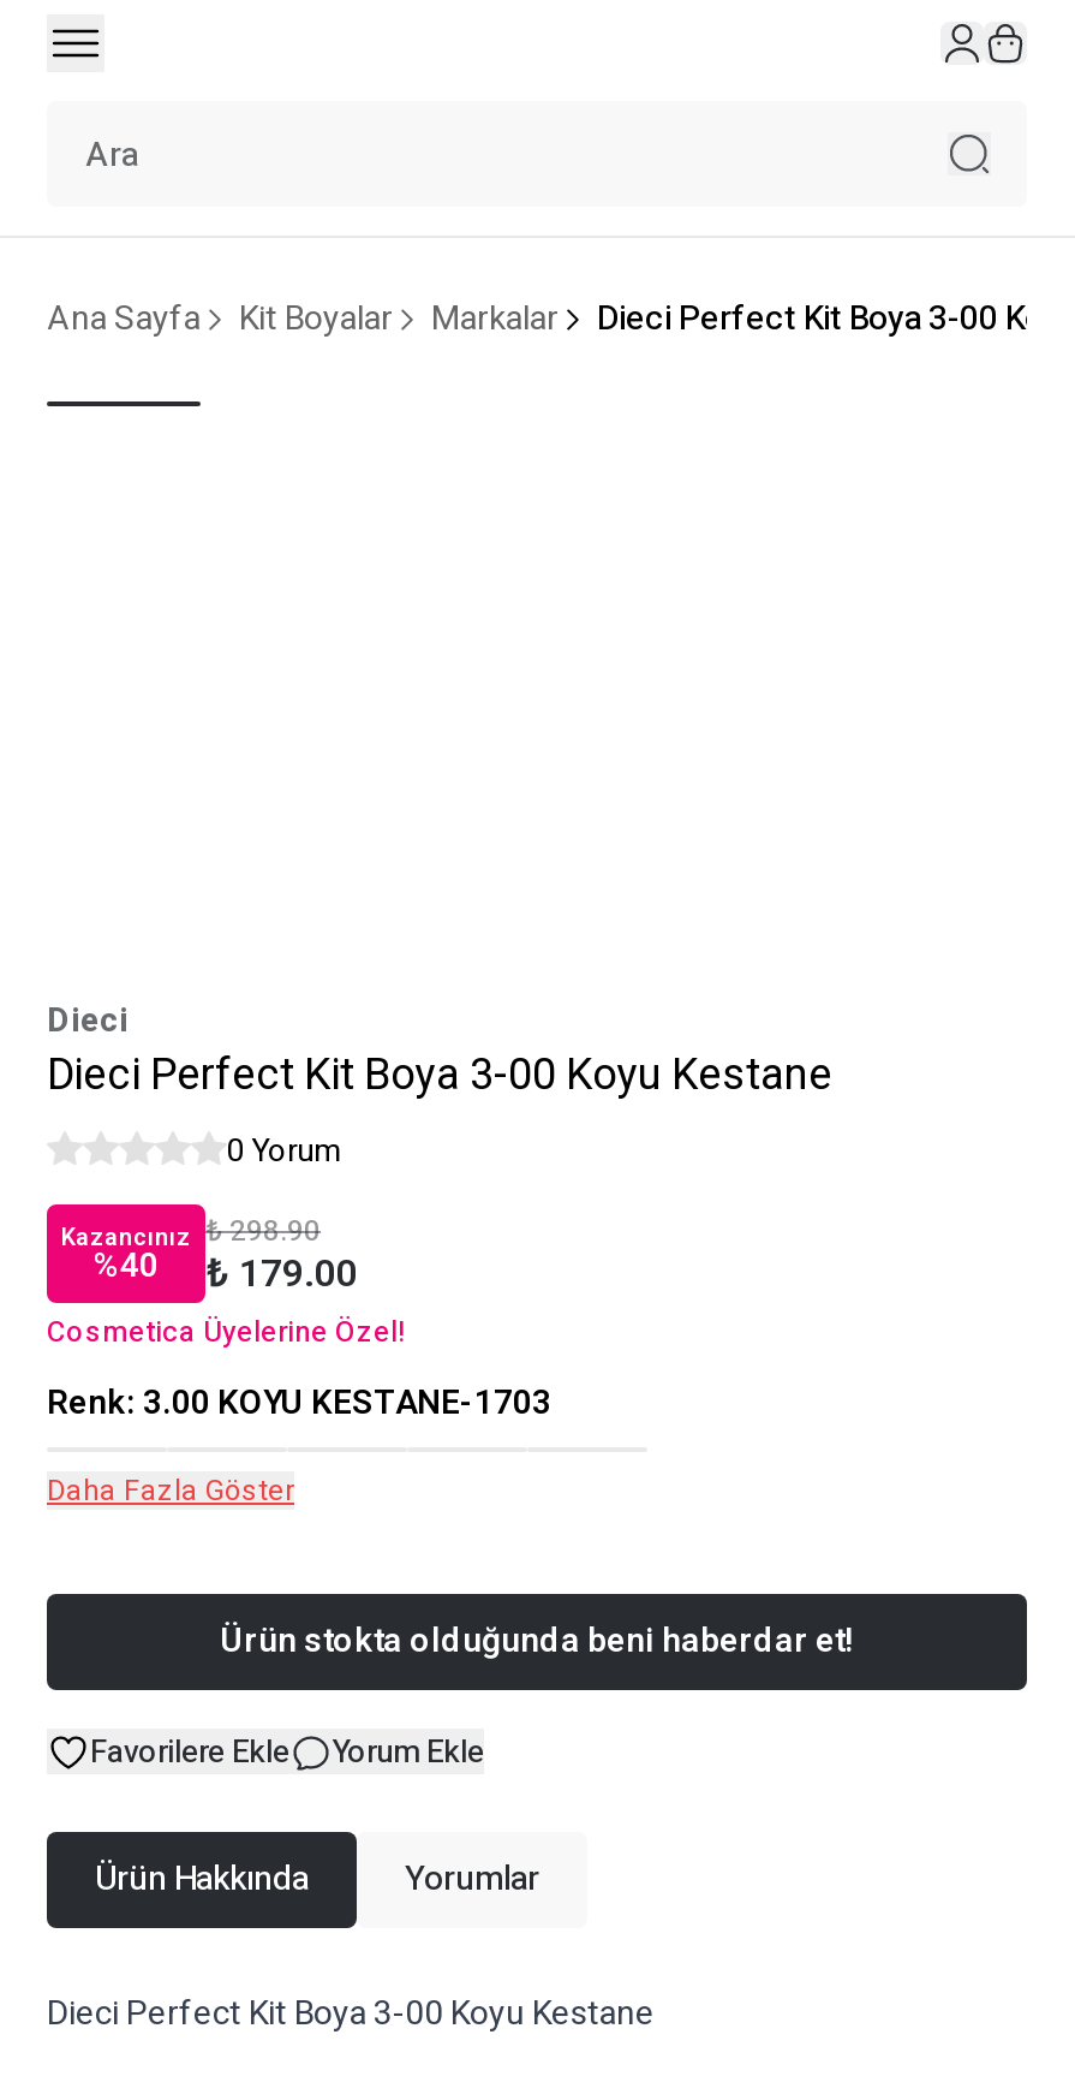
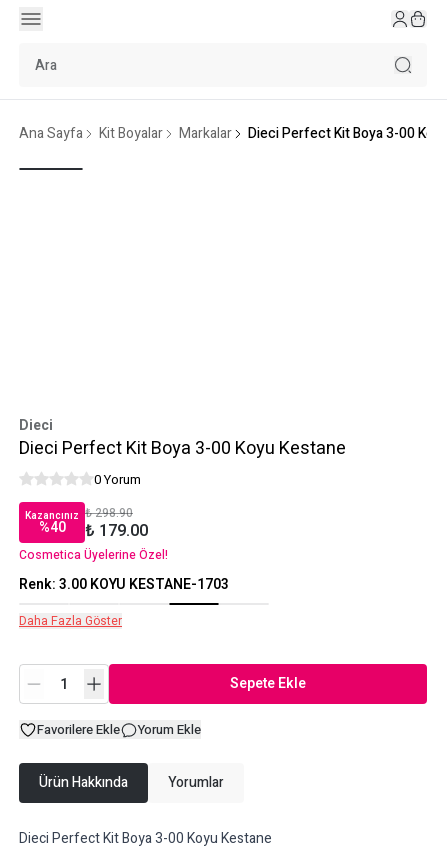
- Ürün stokta olduğunda beni haberdar et!
+ Sepete Ekle
